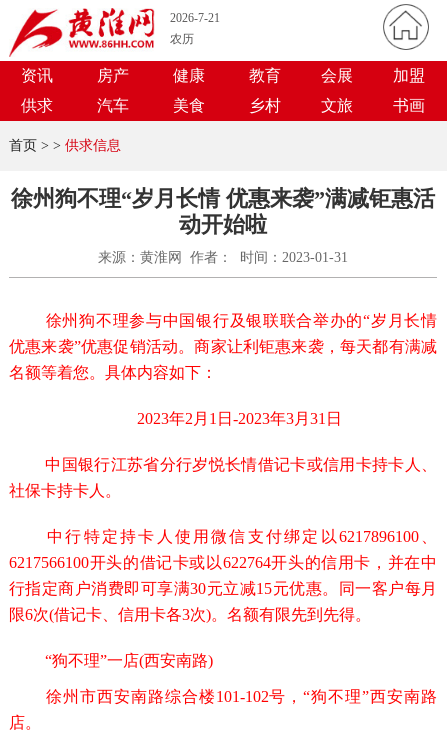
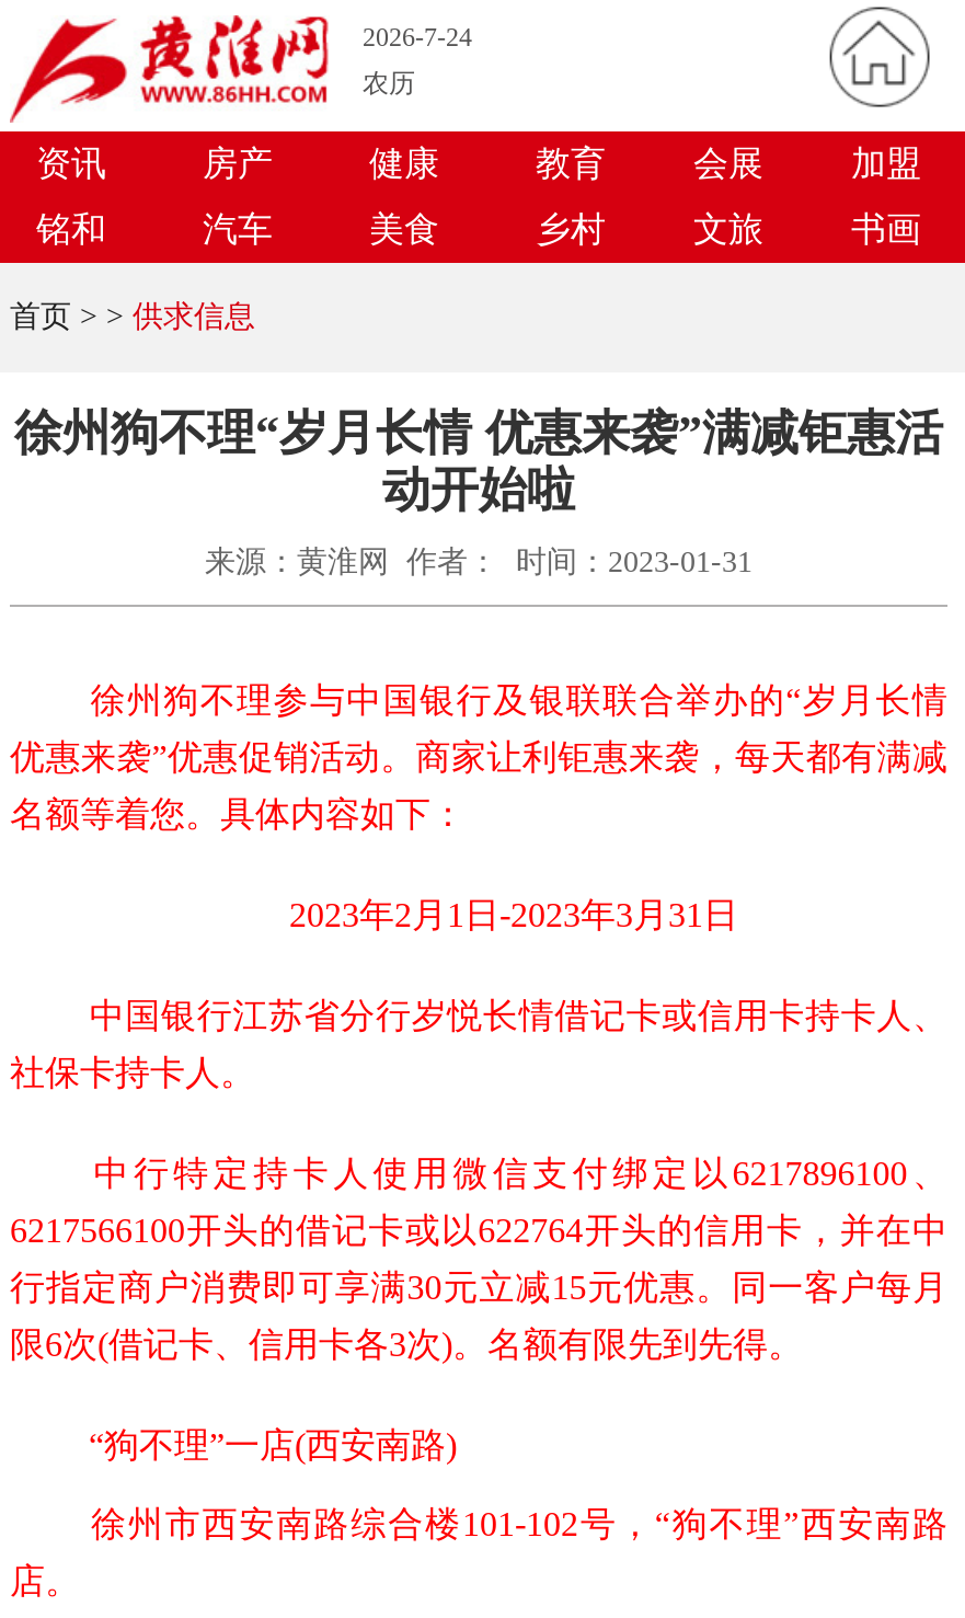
- 2026-7-21
+ 2026-7-24

- 供求
+ 铭和
